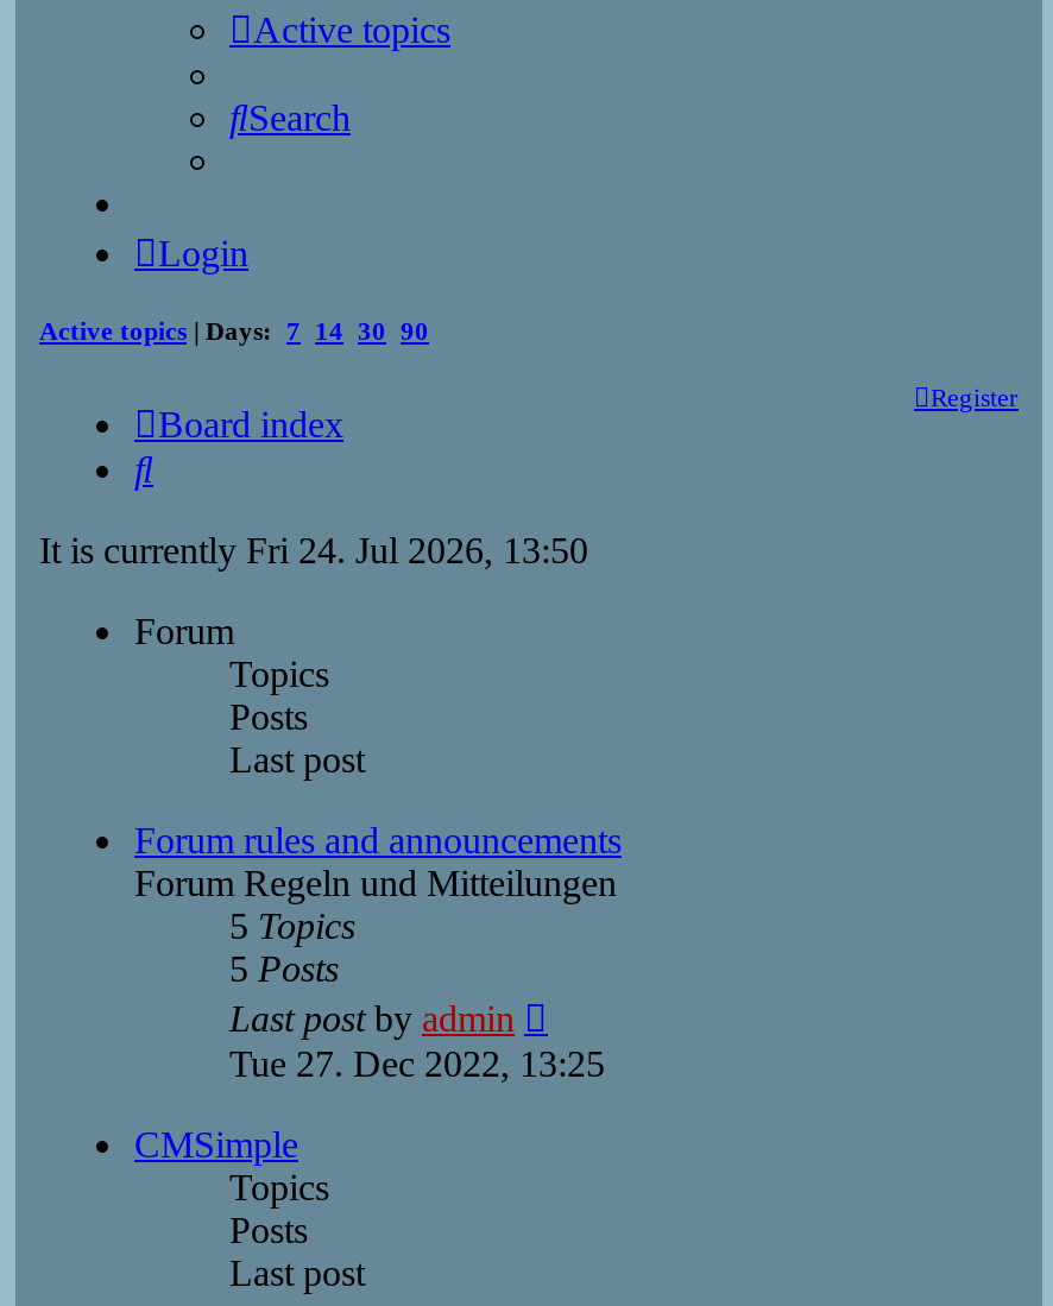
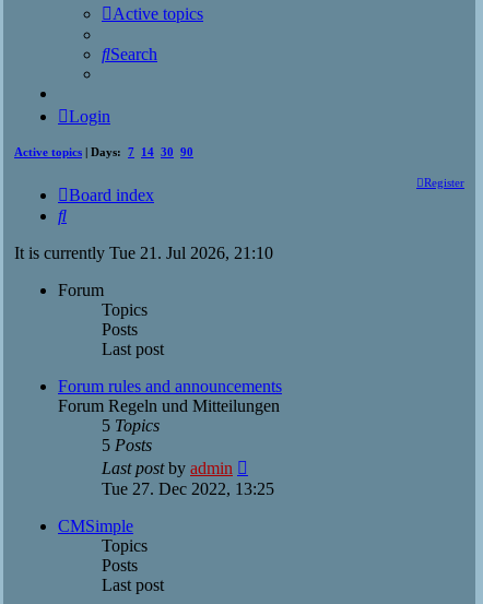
- It is currently Fri 24. Jul 2026, 13:50
+ It is currently Tue 21. Jul 2026, 21:10
